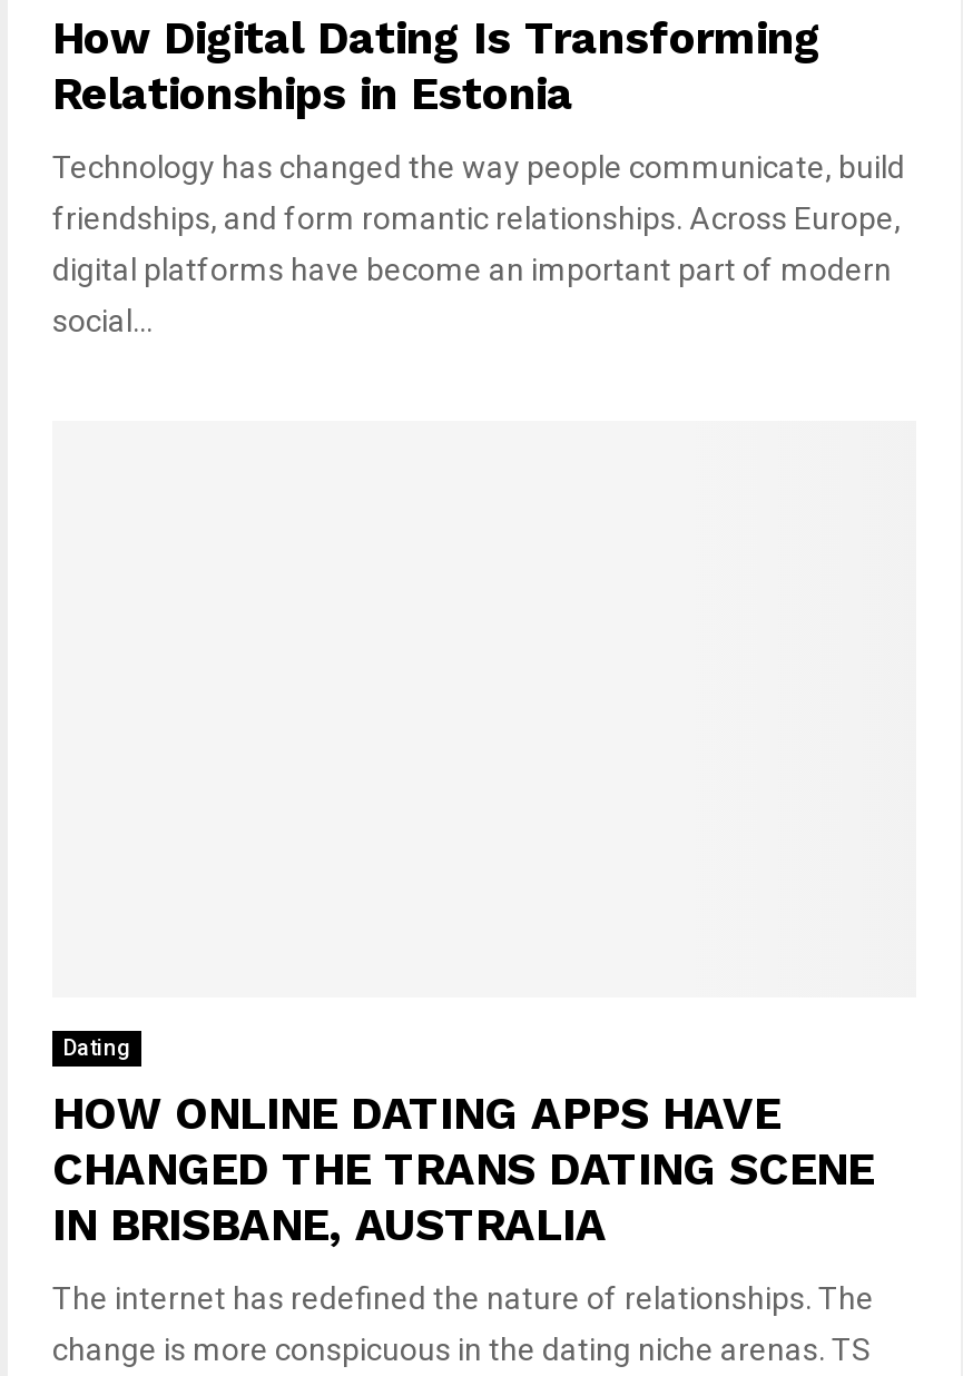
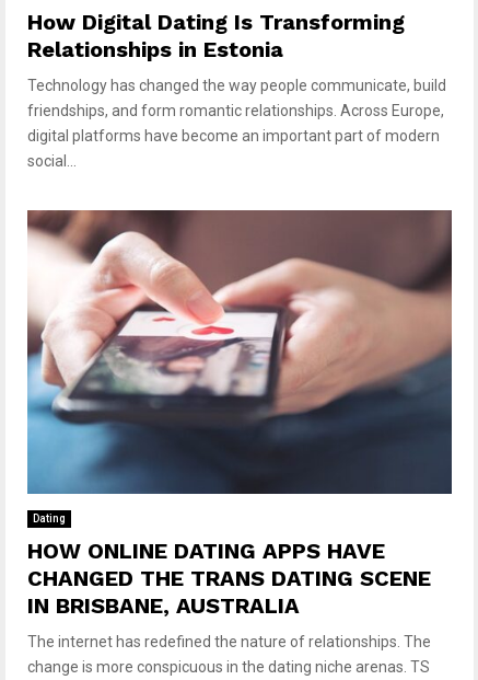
+ [image]
